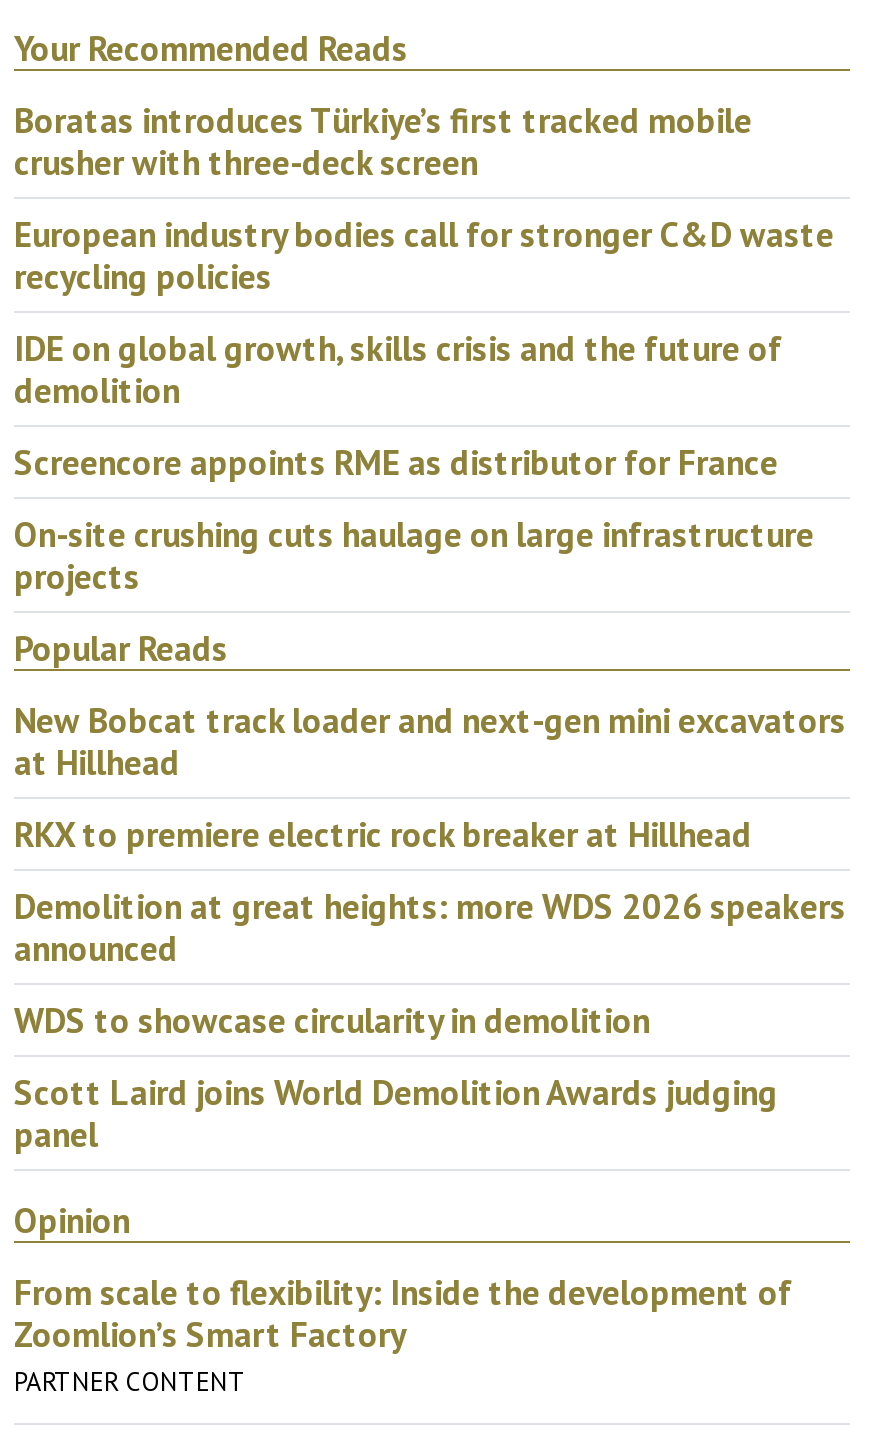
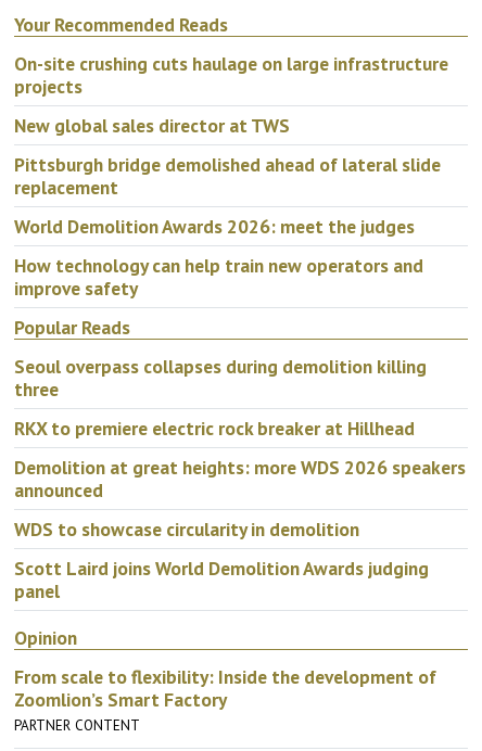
- Boratas introduces Türkiye’s first tracked mobile
- crusher with three-deck screen
- European industry bodies call for stronger C&D waste
- recycling policies
- IDE on global growth, skills crisis and the future of
- demolition
- Screencore appoints RME as distributor for France

moved up: On-site crushing cuts haulage on large infrastructure | projects

+ New global sales director at TWS
+ Pittsburgh bridge demolished ahead of lateral slide
+ replacement
+ World Demolition Awards 2026: meet the judges
+ How technology can help train new operators and
+ improve safety

- New Bobcat track loader and next-gen mini excavators
- at Hillhead
+ Seoul overpass collapses during demolition killing
+ three
